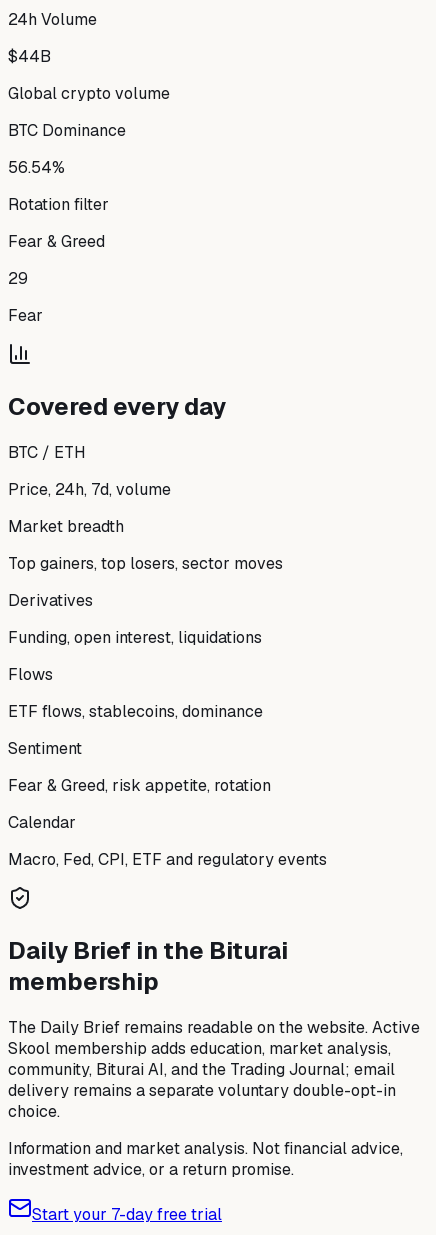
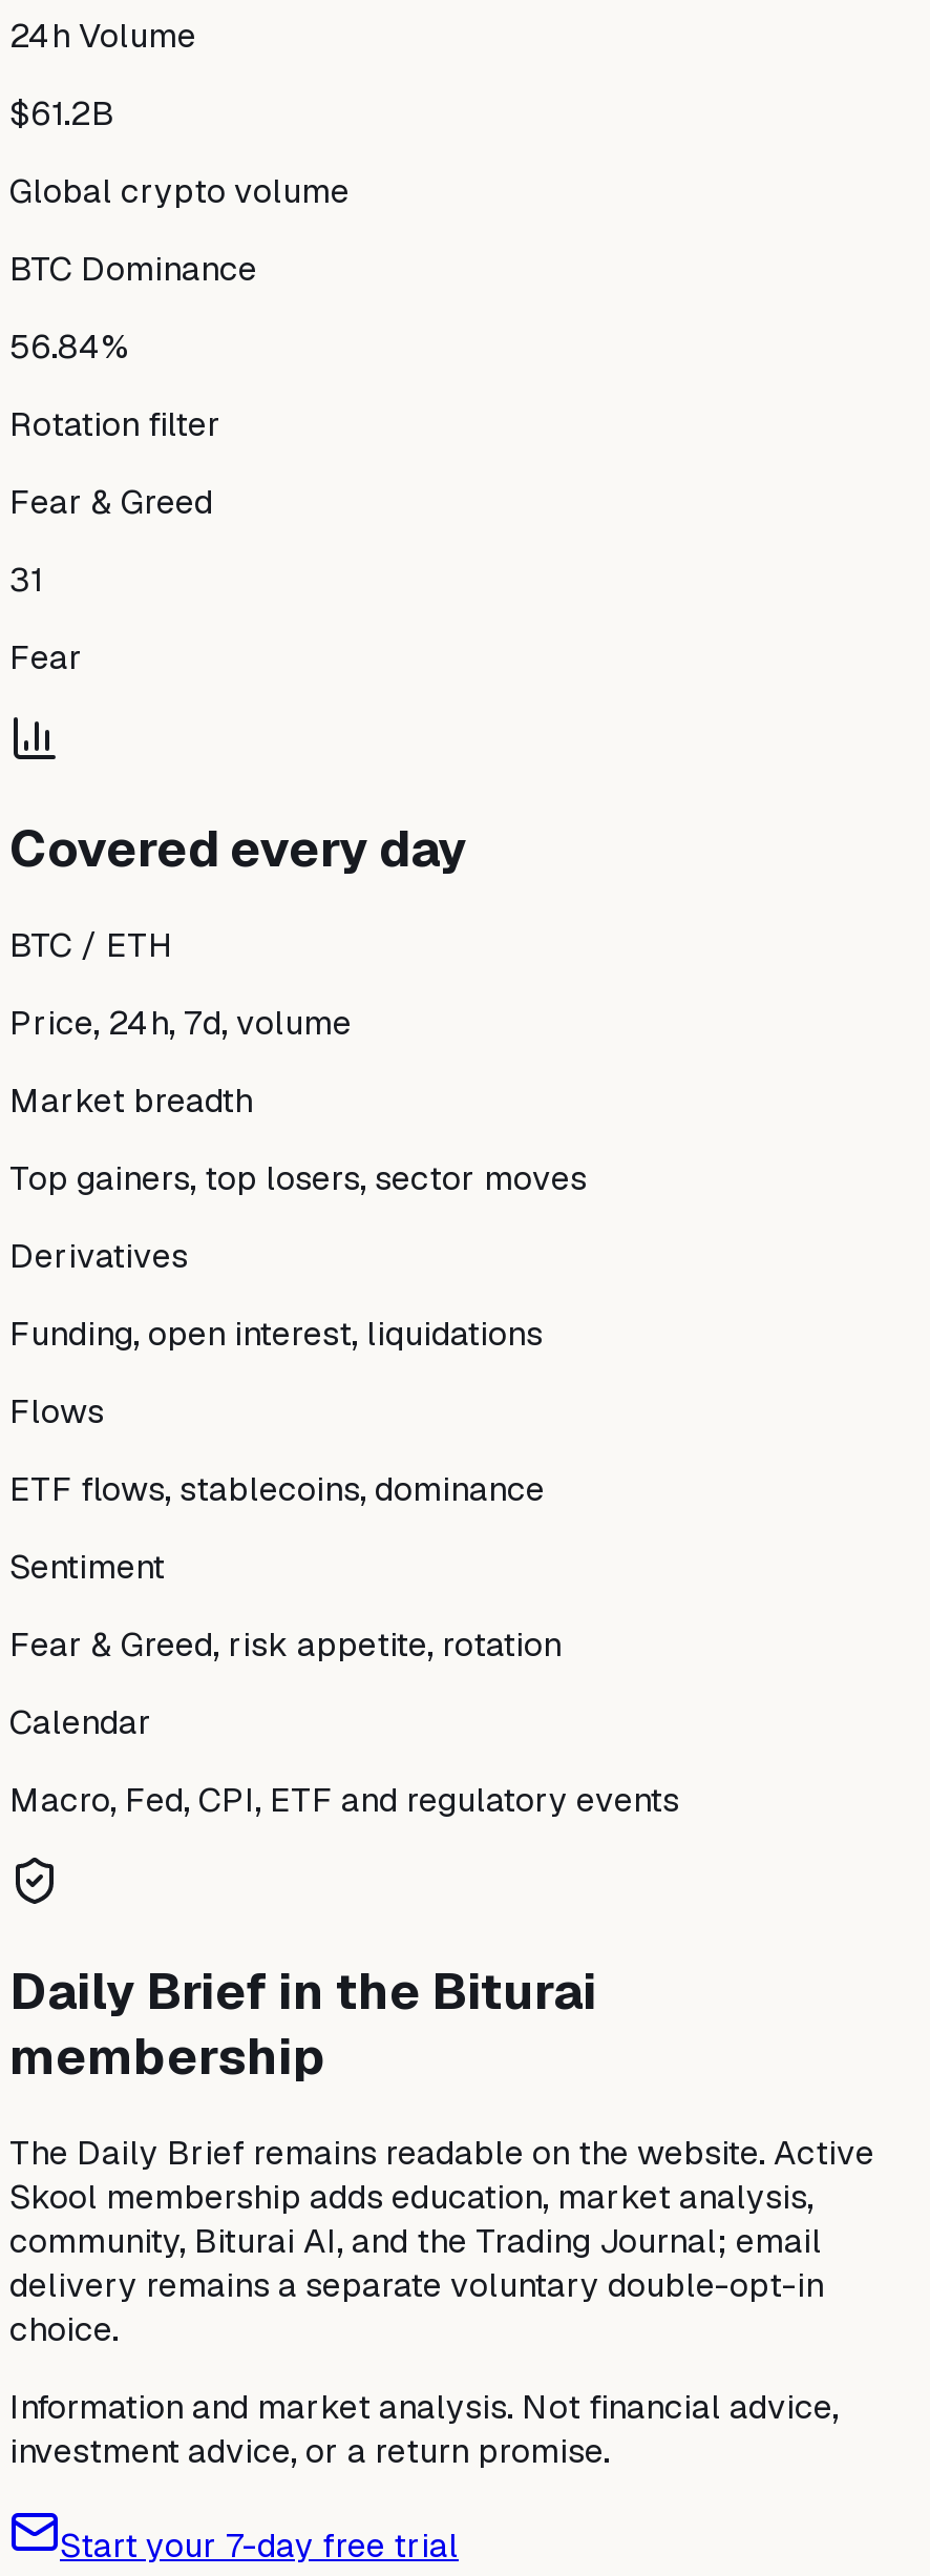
- $44B
+ $61.2B

- 56.54%
+ 56.84%

- 29
+ 31
